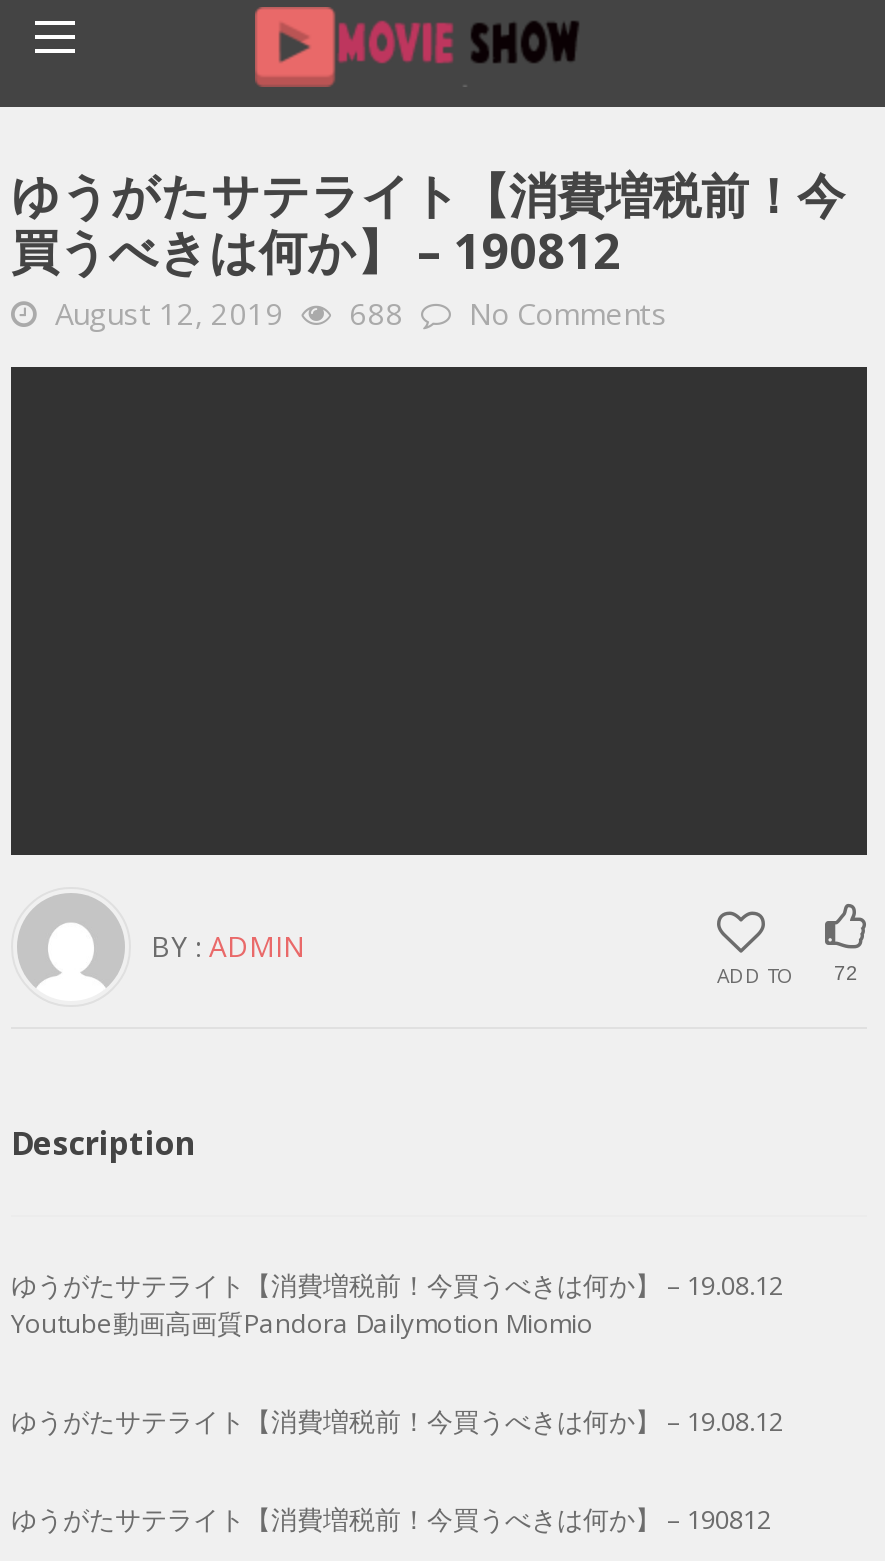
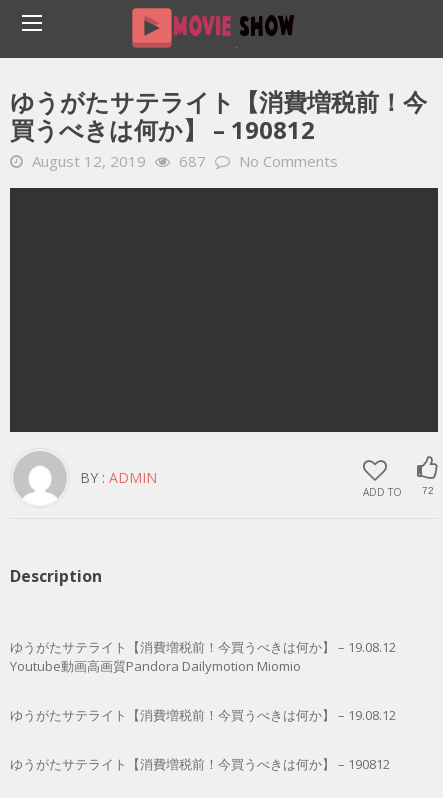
- August 12, 2019 688 No Comments
+ August 12, 2019 687 No Comments
